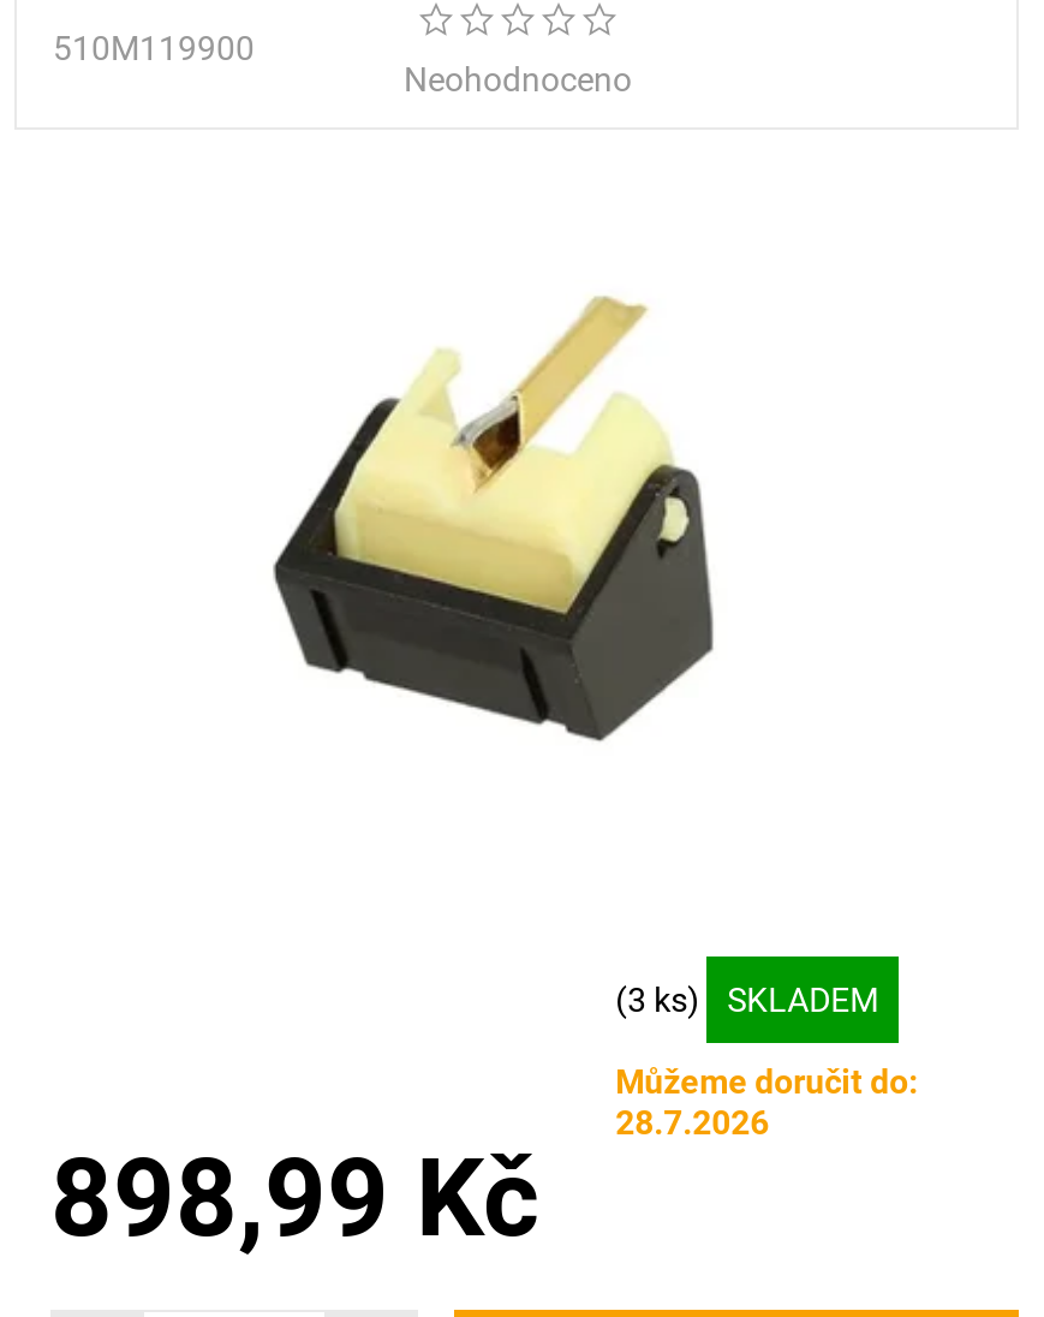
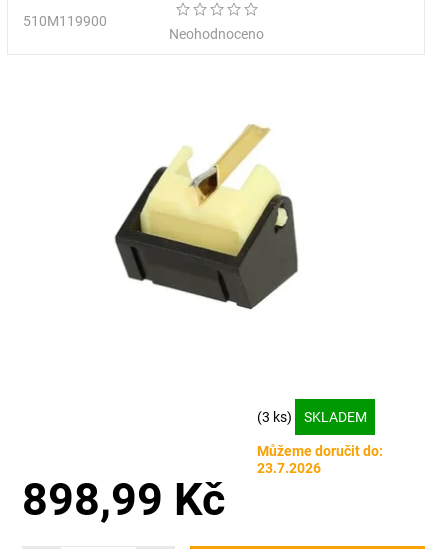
- 28.7.2026
+ 23.7.2026
